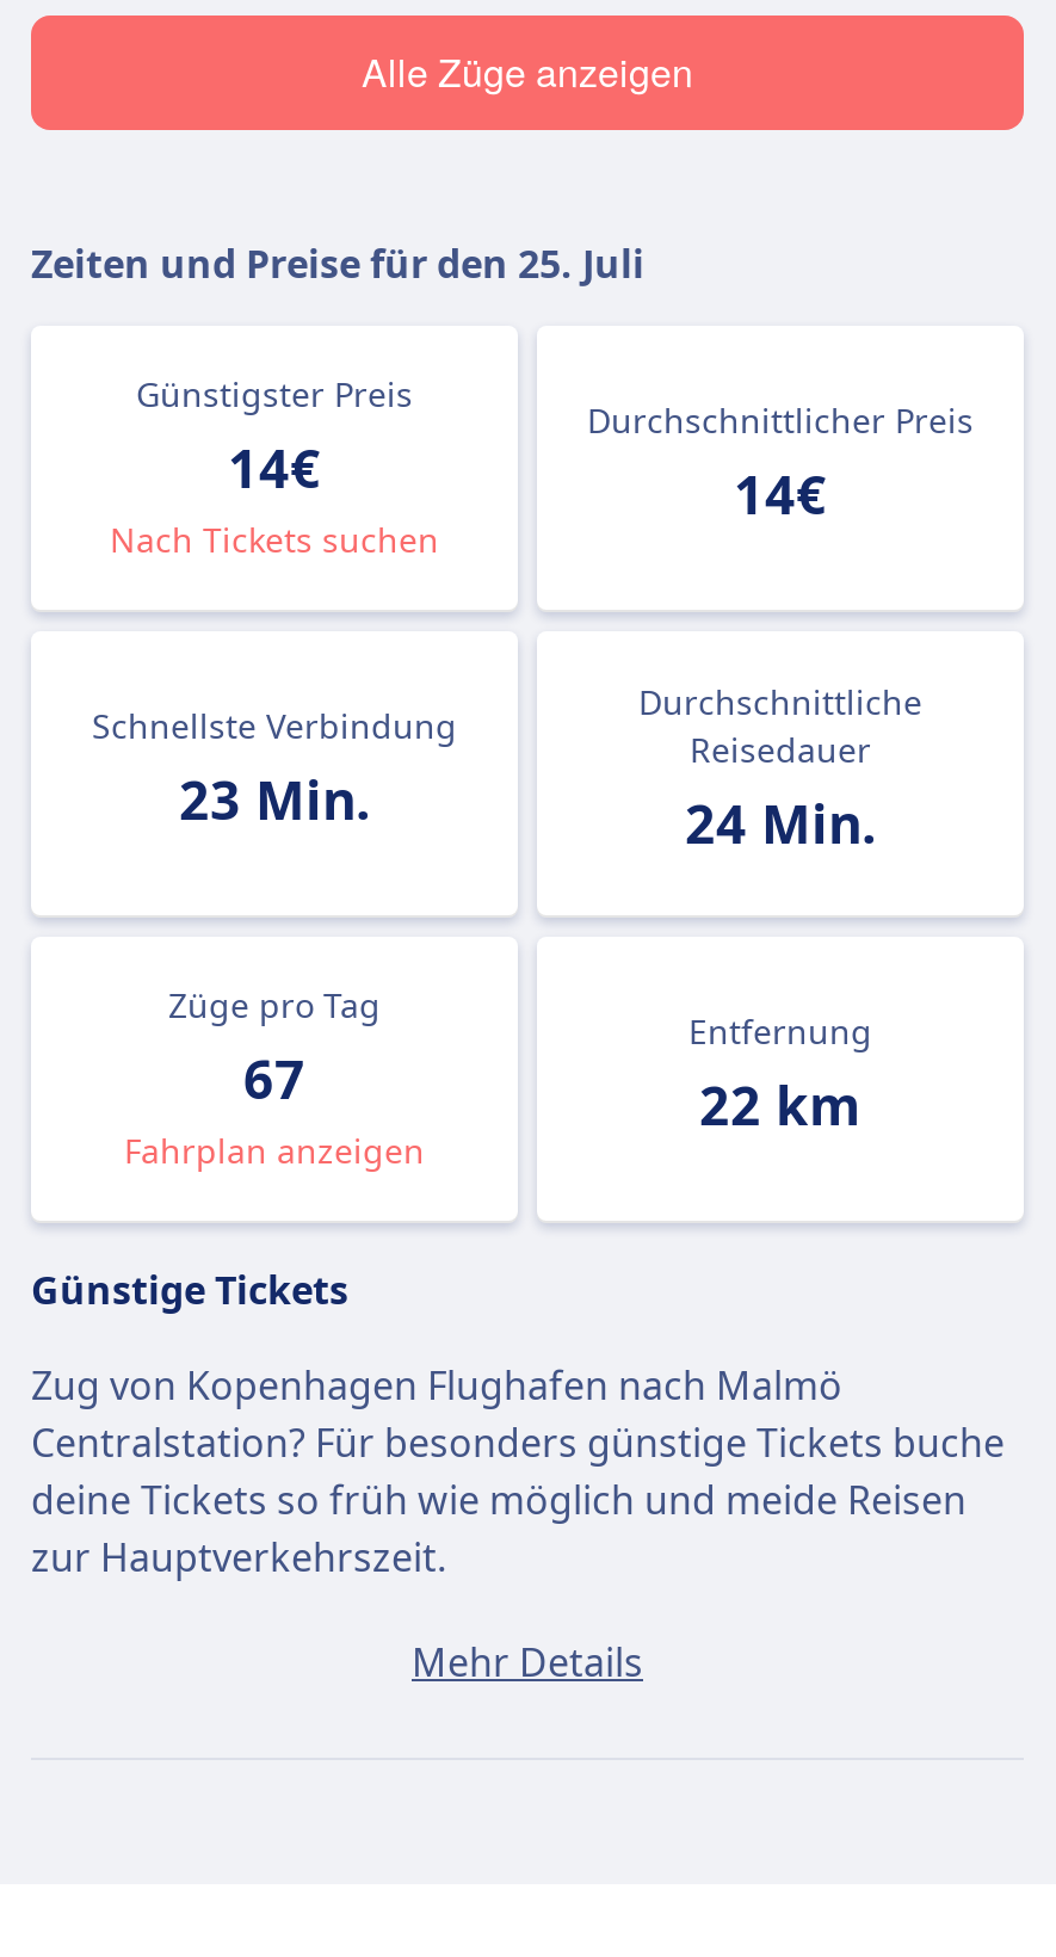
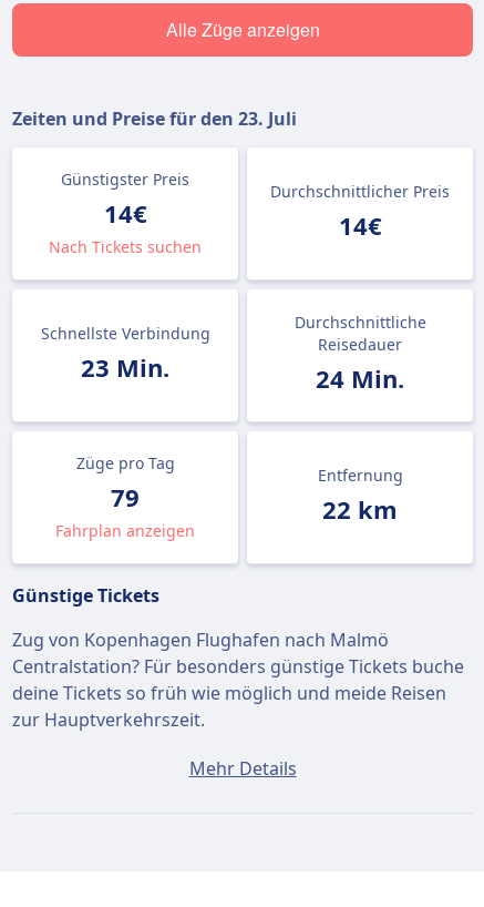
- Zeiten und Preise für den 25. Juli
+ Zeiten und Preise für den 23. Juli

- 67
+ 79
